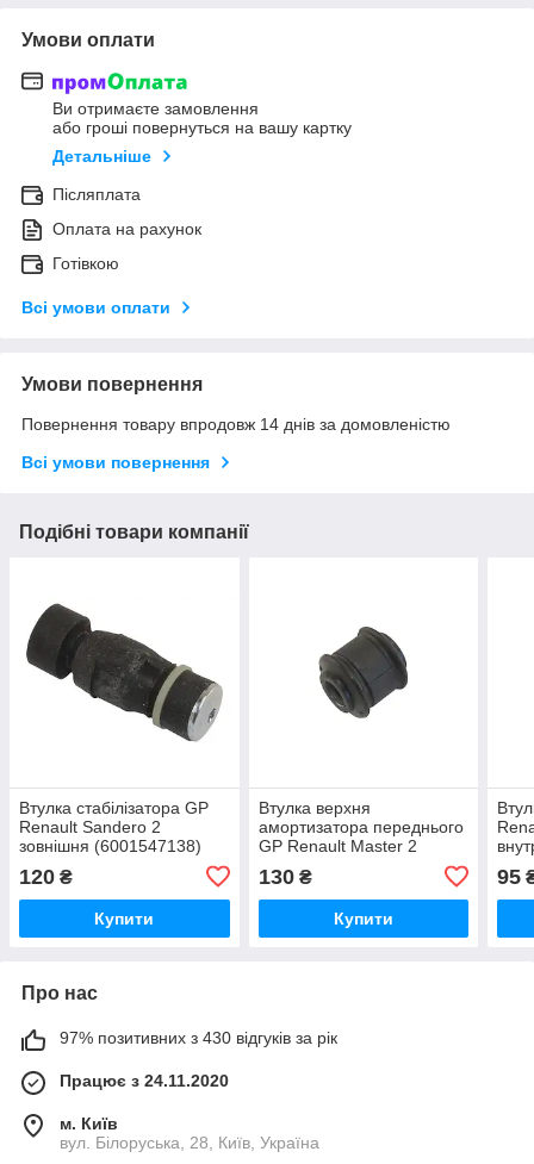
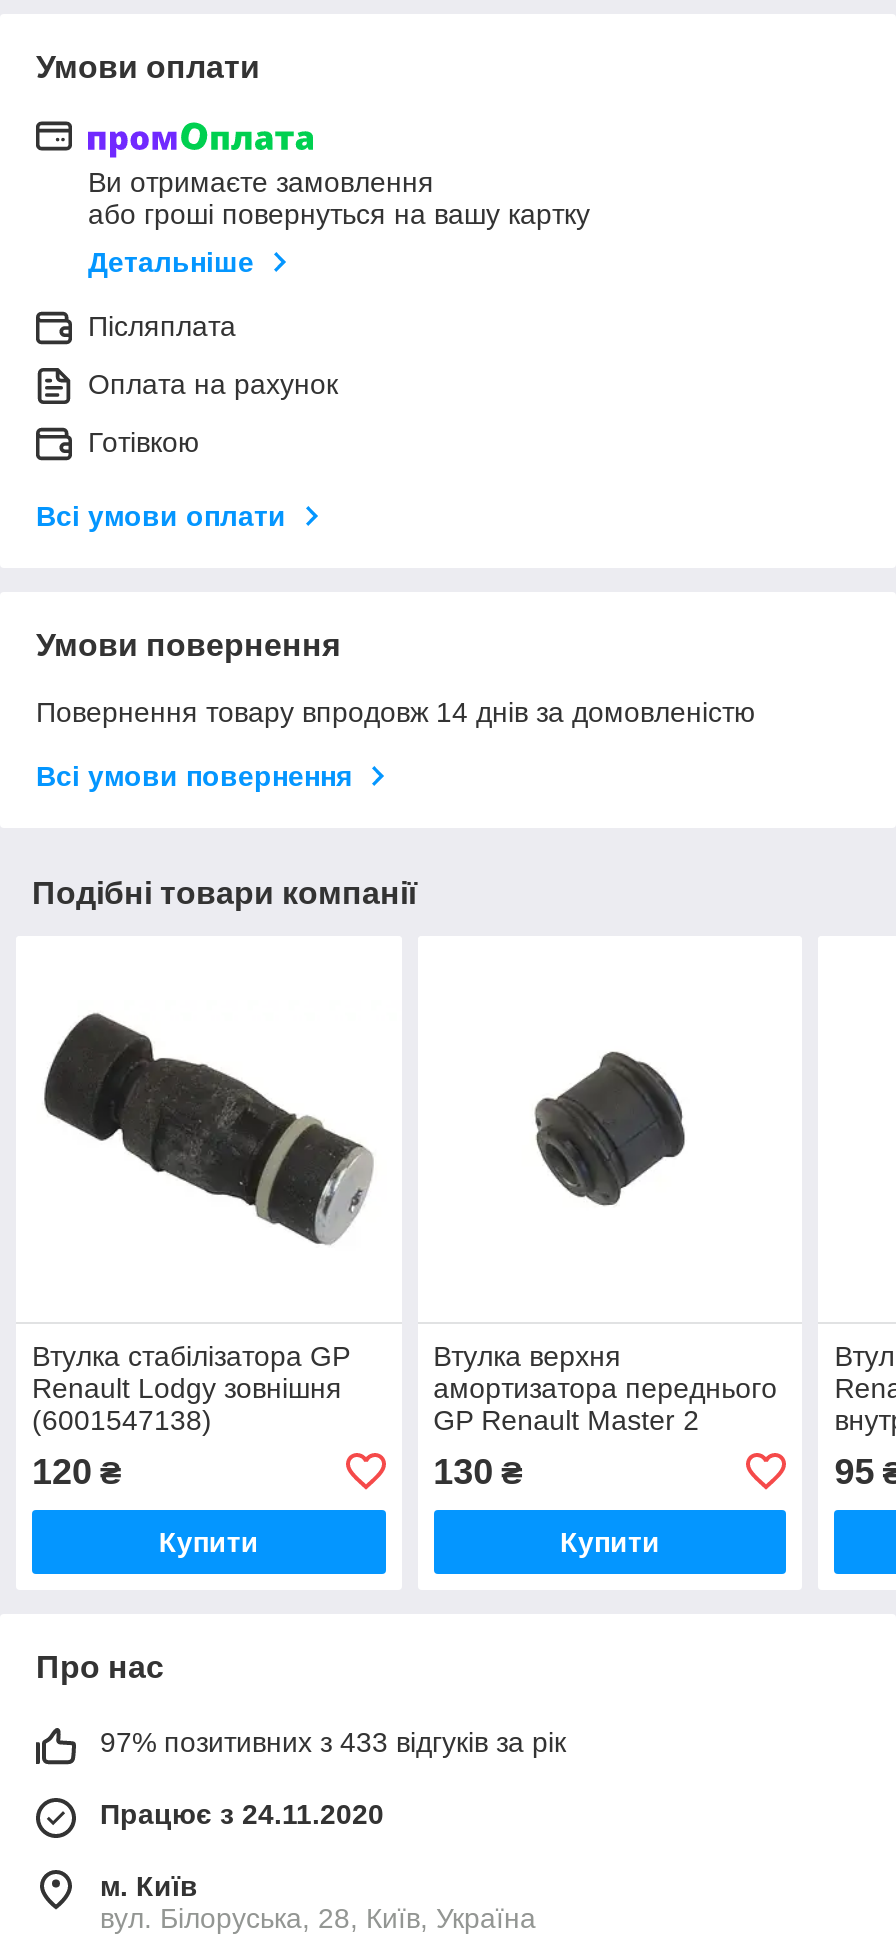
- Renault Sandero 2
- зовнішня (6001547138)
+ Renault Lodgy зовнішня
+ (6001547138)

- 97% позитивних з 430 відгуків за рік
+ 97% позитивних з 433 відгуків за рік
